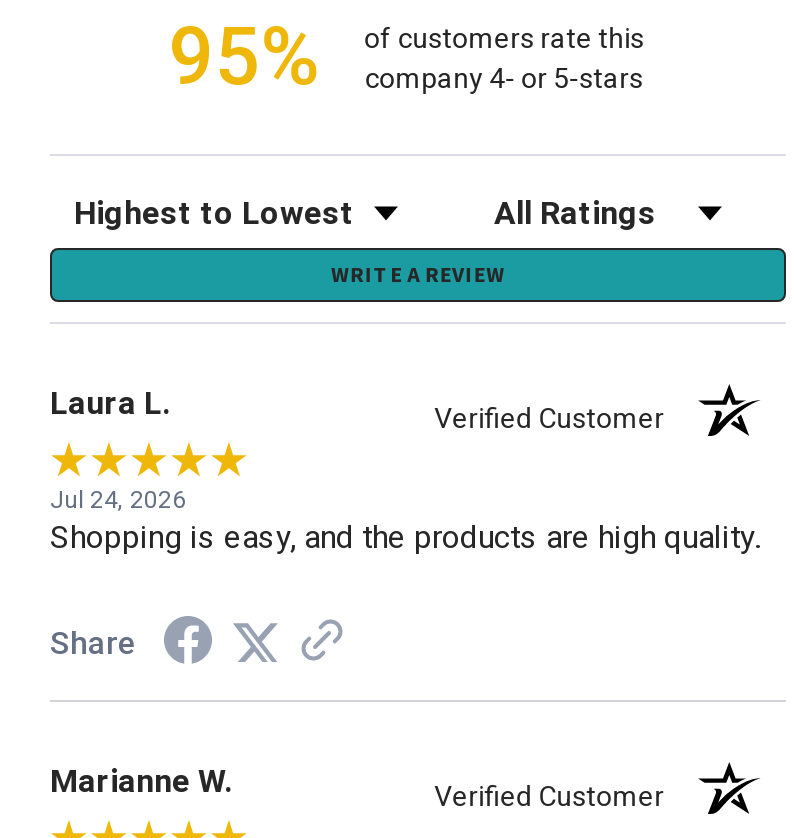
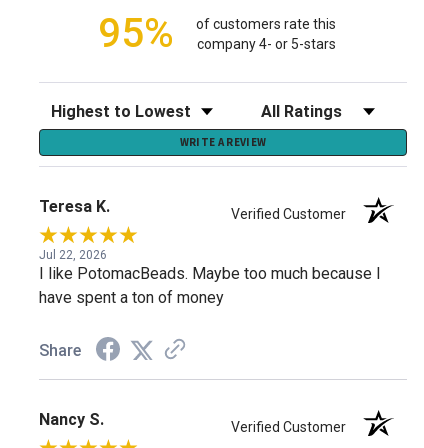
- Laura L.
+ Teresa K.

- Jul 24, 2026
- Shopping is easy, and the products are high quality.
+ Jul 22, 2026
+ I like PotomacBeads. Maybe too much because I
+ have spent a ton of money

- Marianne W.
+ Nancy S.
